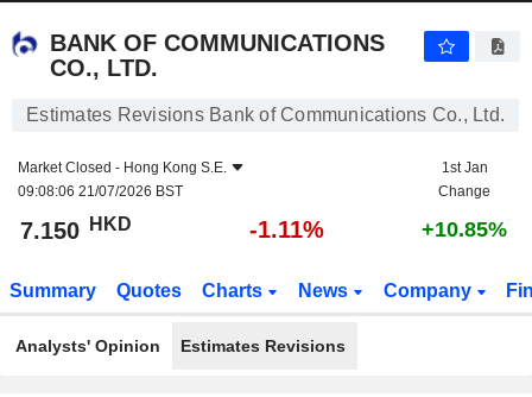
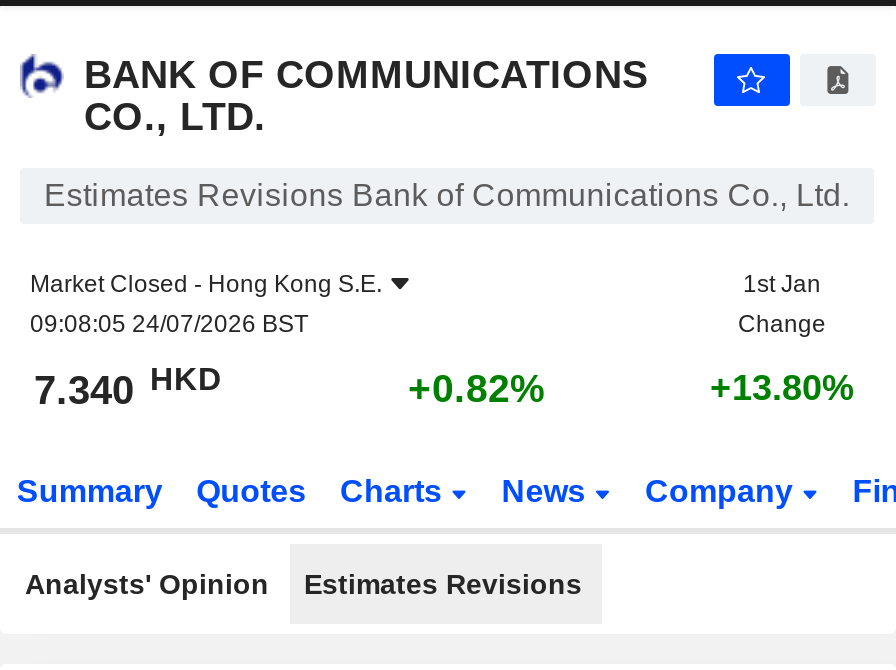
- 09:08:06 21/07/2026 BST
+ 09:08:05 24/07/2026 BST

- 7.150 HKD
+ 7.340 HKD

- -1.11%
+ +0.82%

- +10.85%
+ +13.80%
